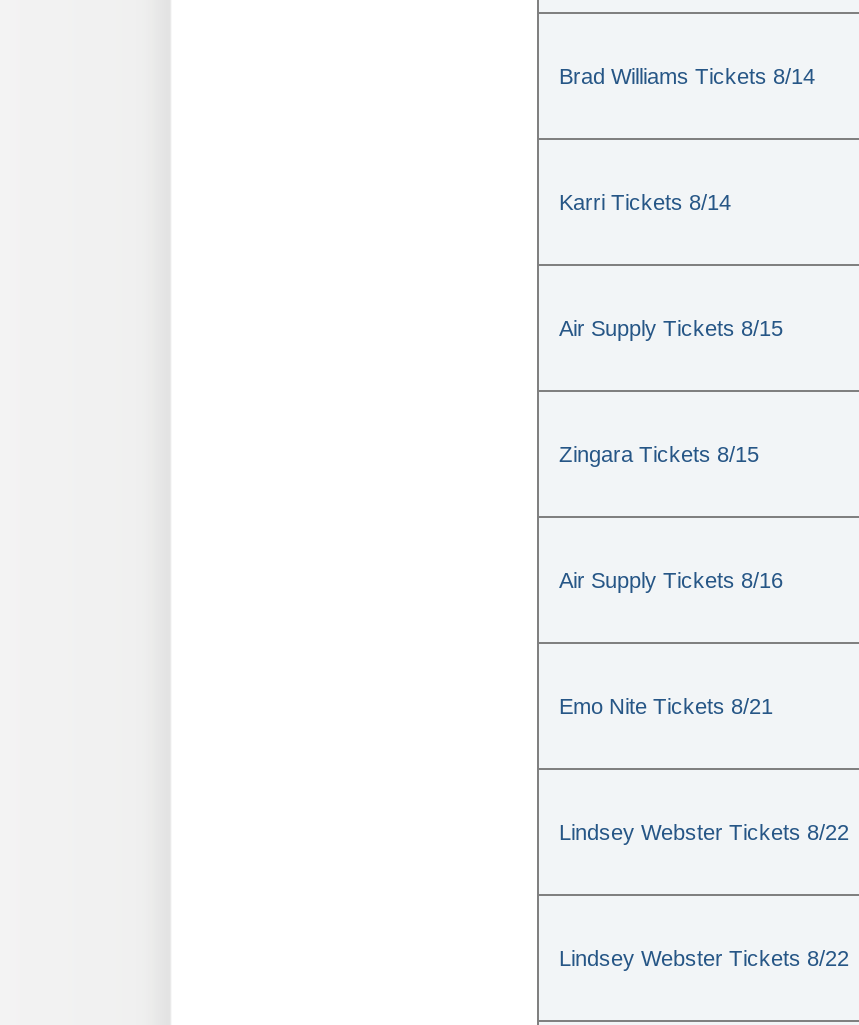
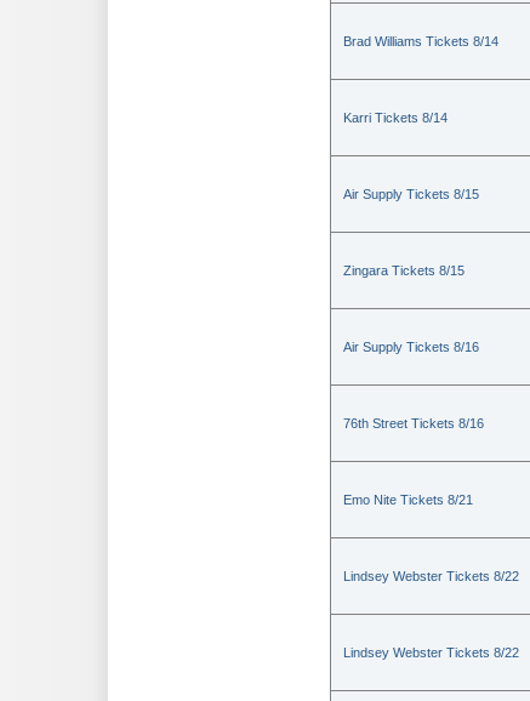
+ 76th Street Tickets 8/16
